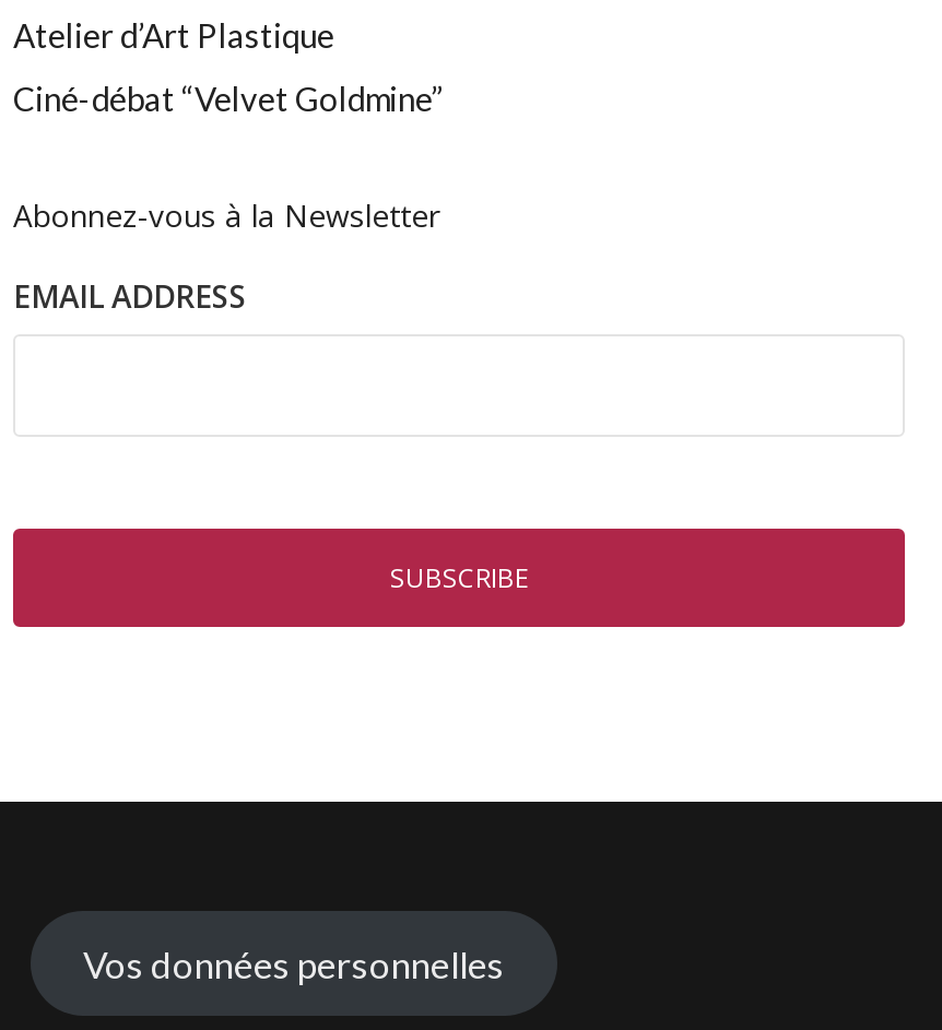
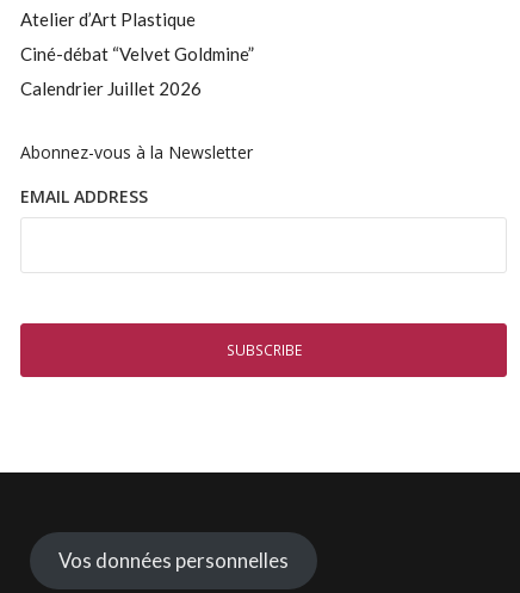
+ Calendrier Juillet 2026
